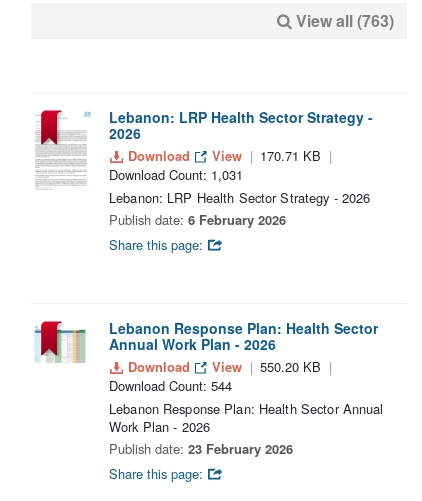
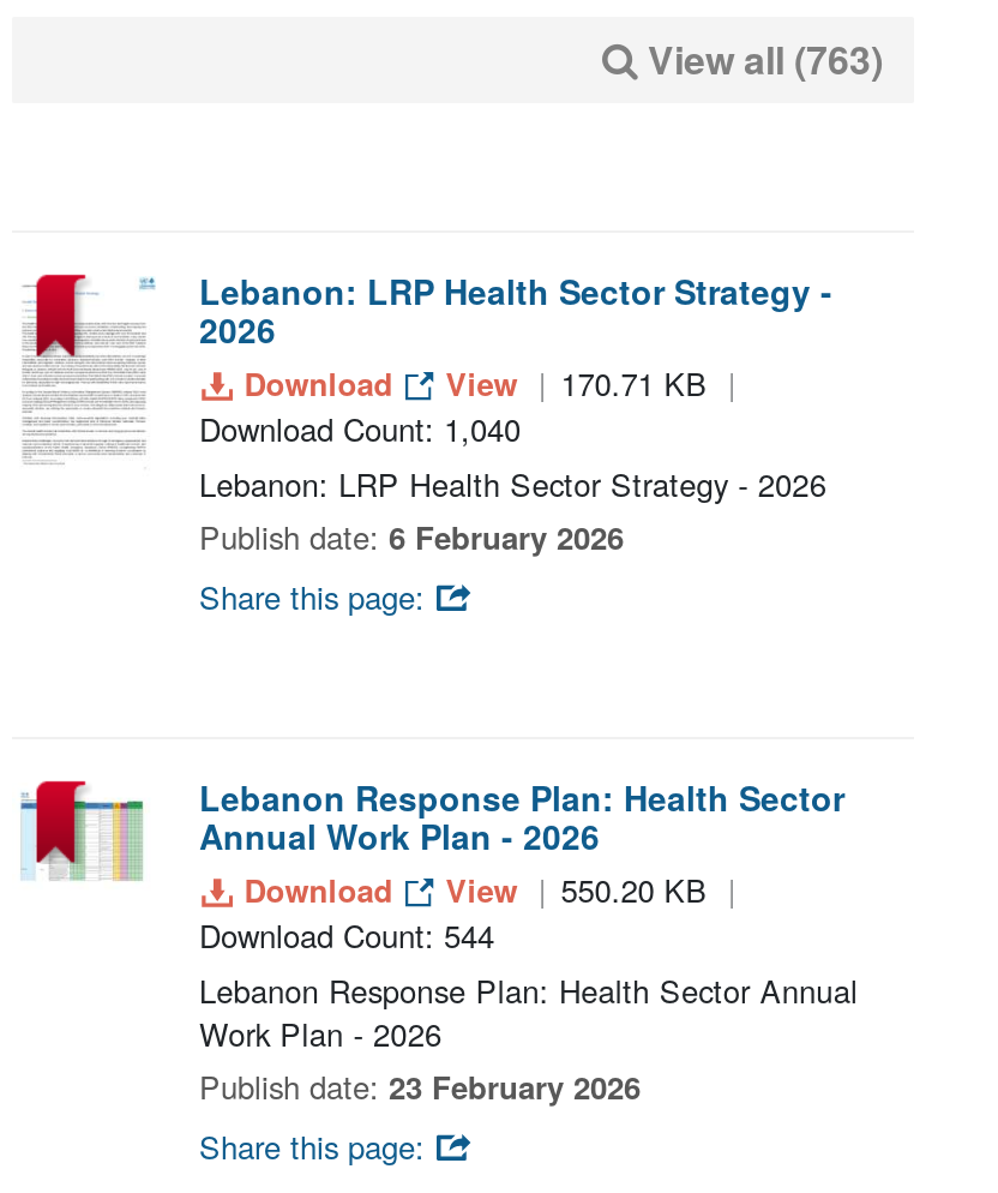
- Download Count: 1,031
+ Download Count: 1,040
